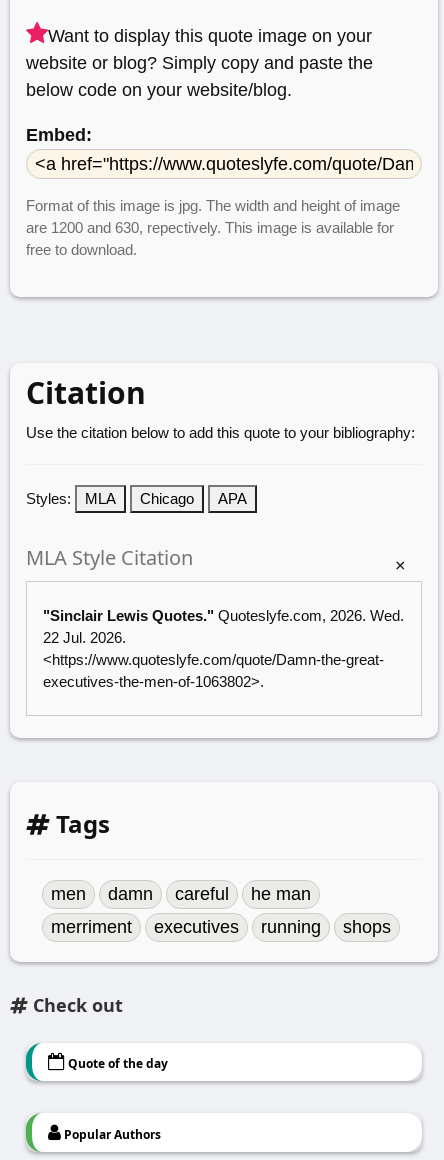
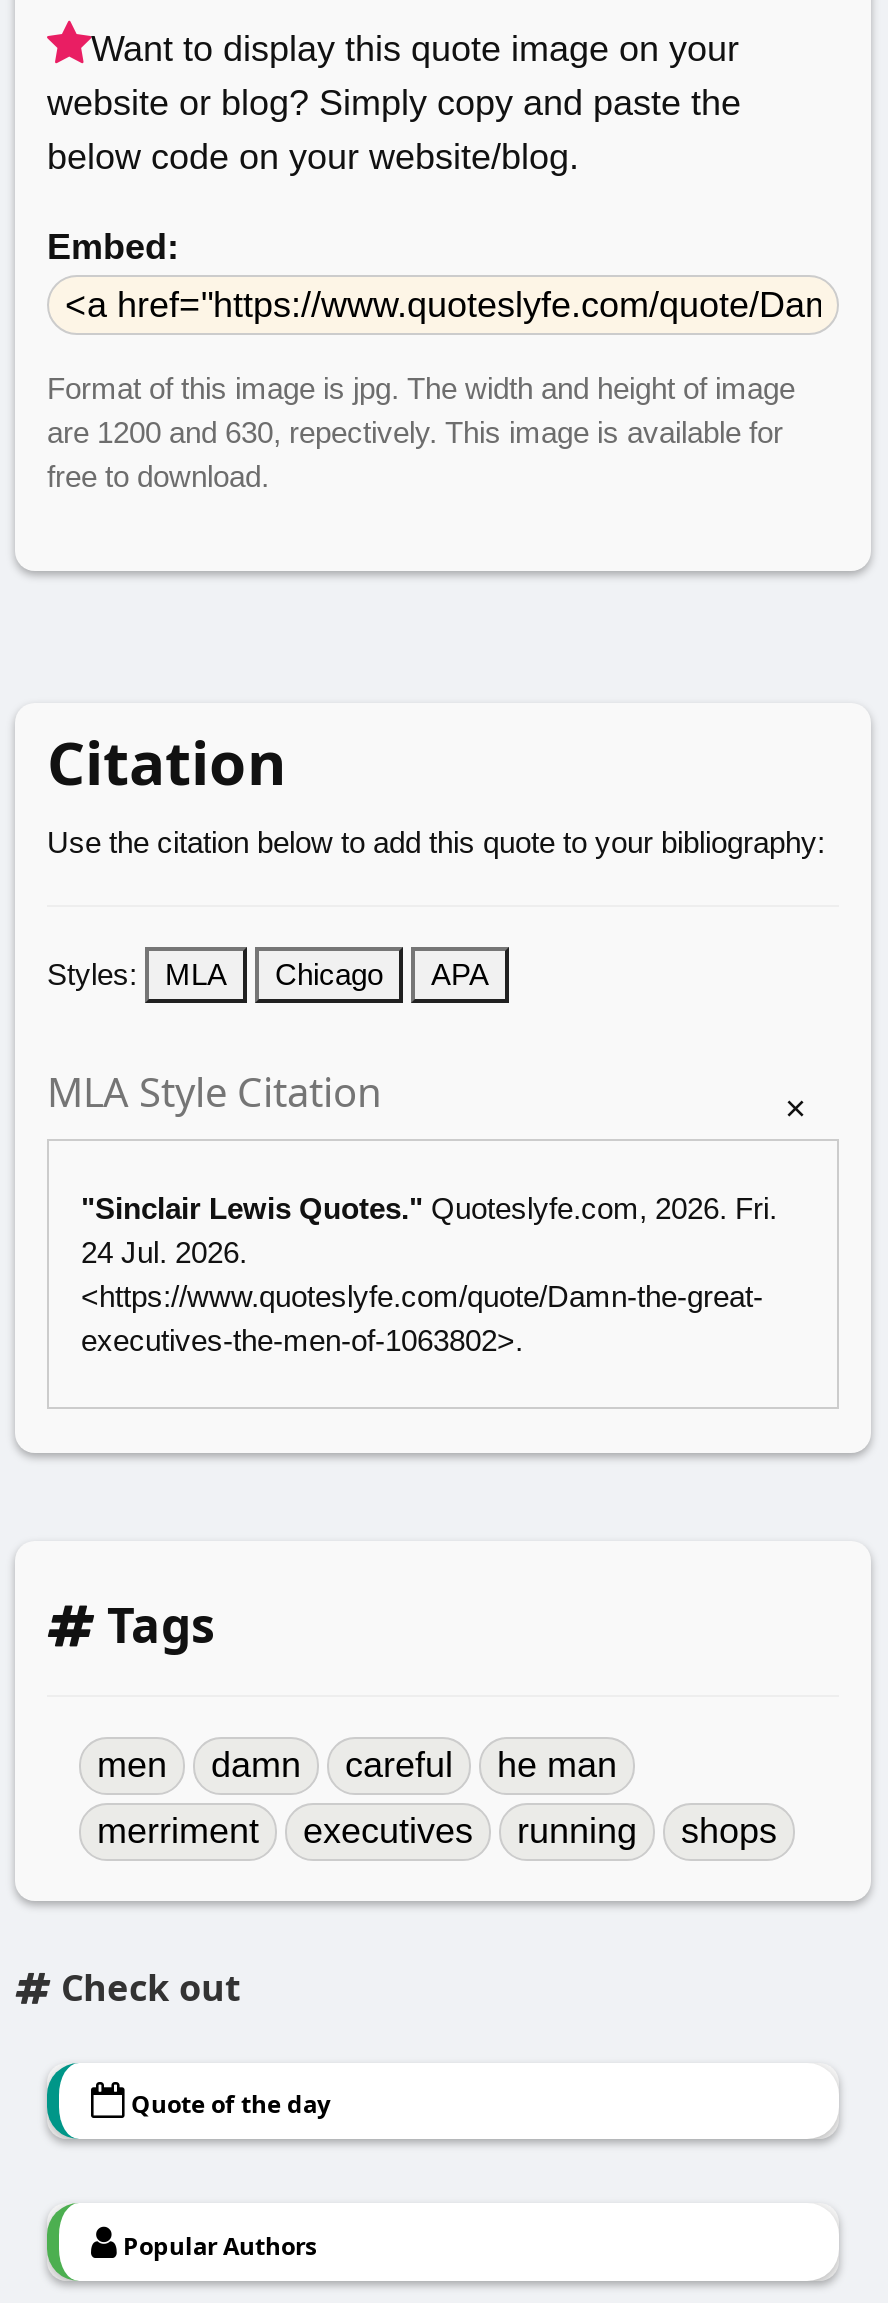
- "Sinclair Lewis Quotes." Quoteslyfe.com, 2026. Wed.
+ "Sinclair Lewis Quotes." Quoteslyfe.com, 2026. Fri.

- 22 Jul. 2026.
+ 24 Jul. 2026.
